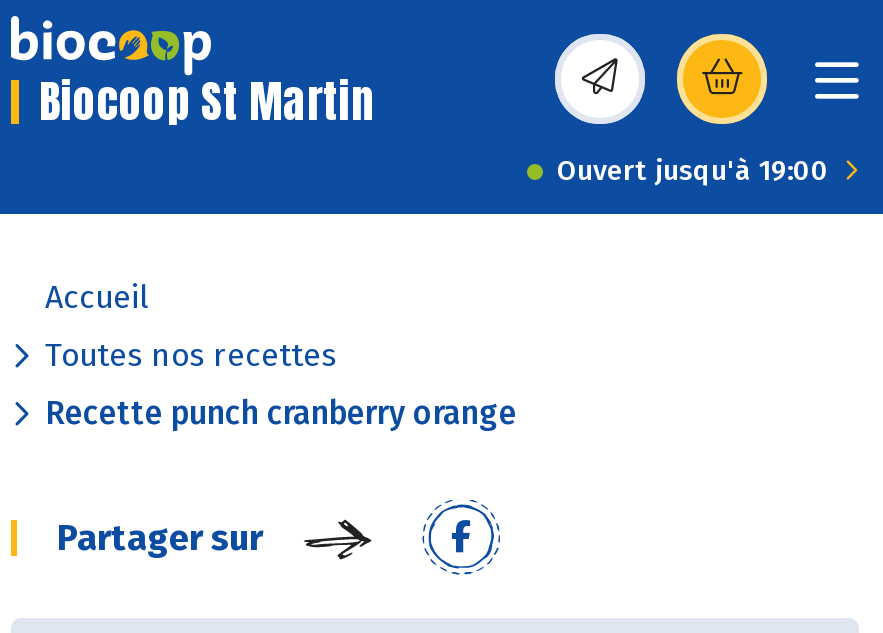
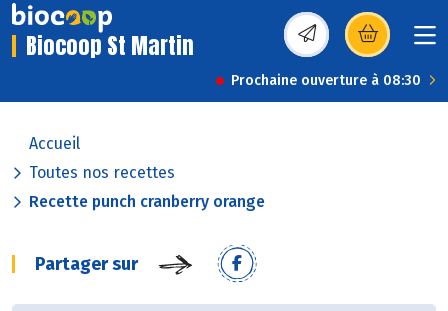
- Ouvert jusqu'à 19:00
+ Prochaine ouverture à 08:30
